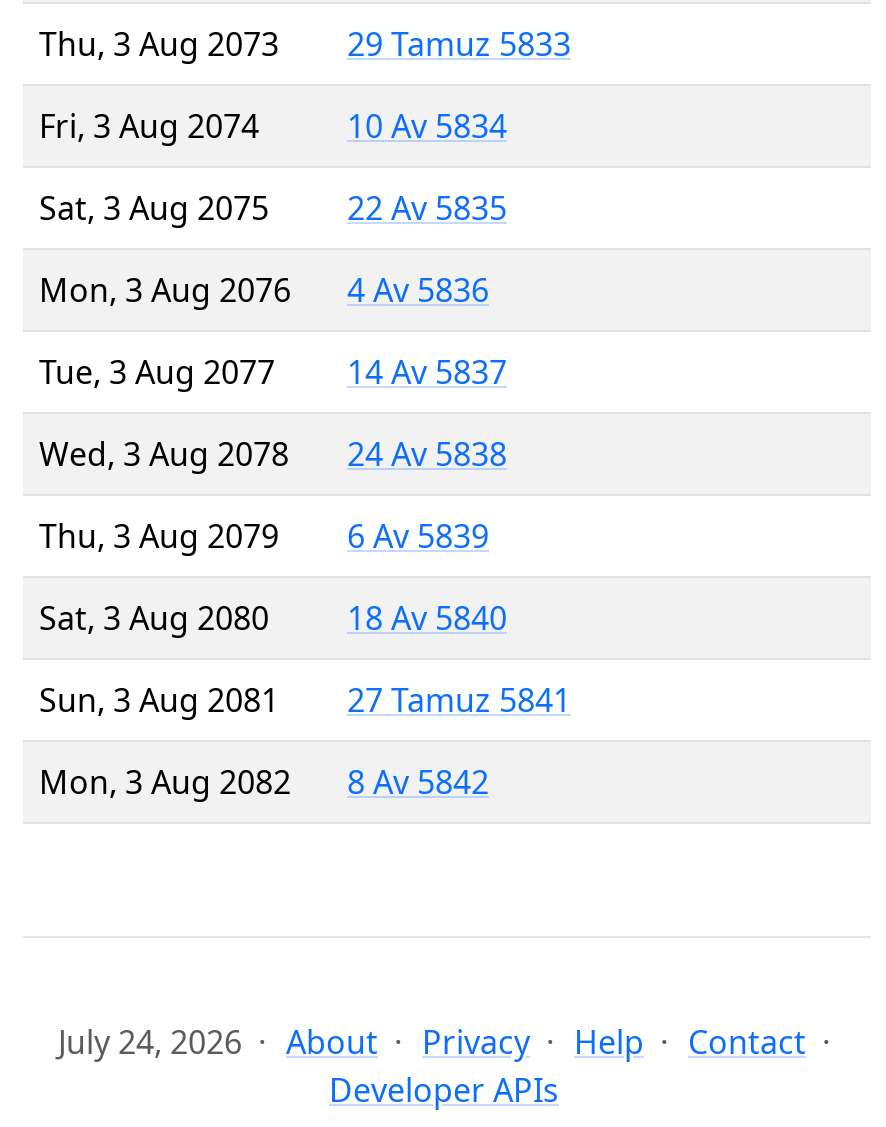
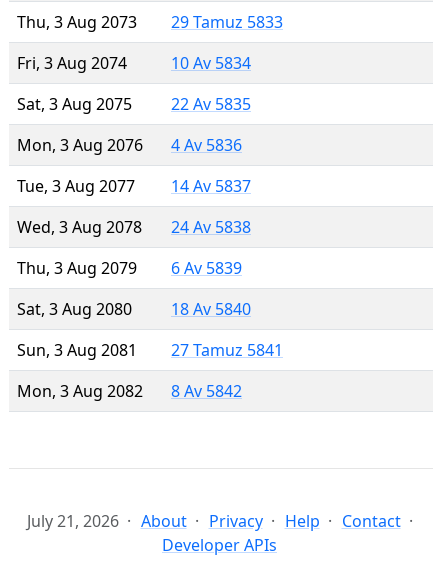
- July 24, 2026 About Privacy Help Contact
+ July 21, 2026 About Privacy Help Contact
